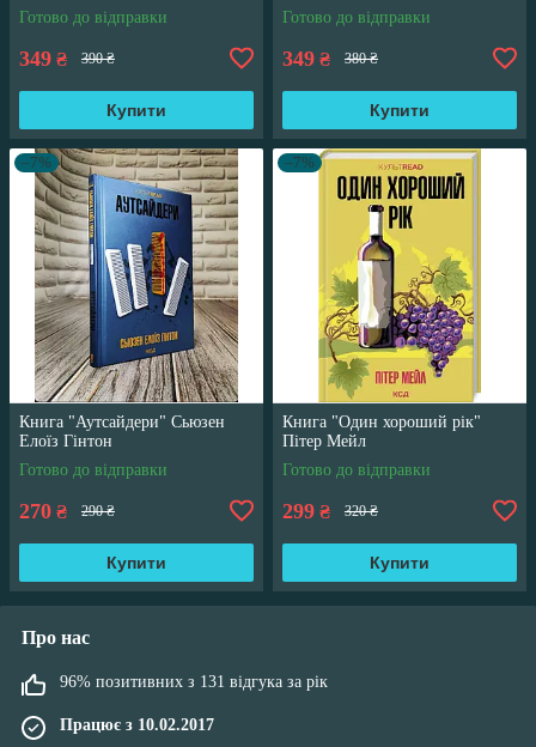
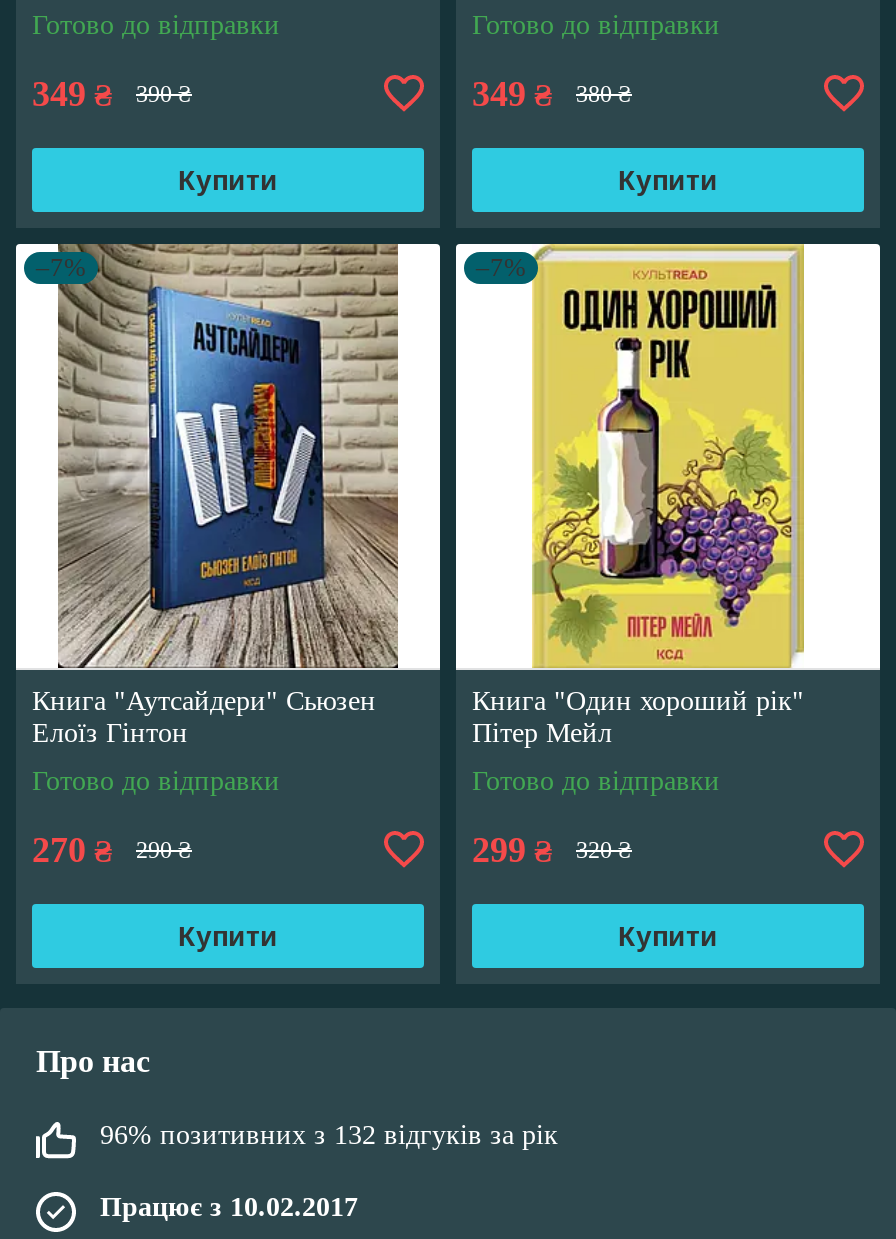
- 96% позитивних з 131 відгука за рік
+ 96% позитивних з 132 відгуків за рік
